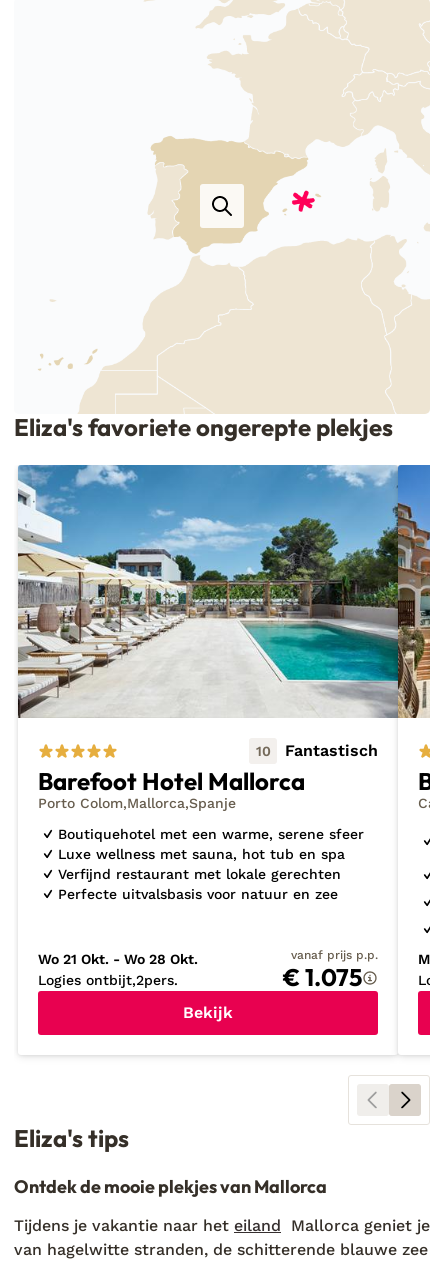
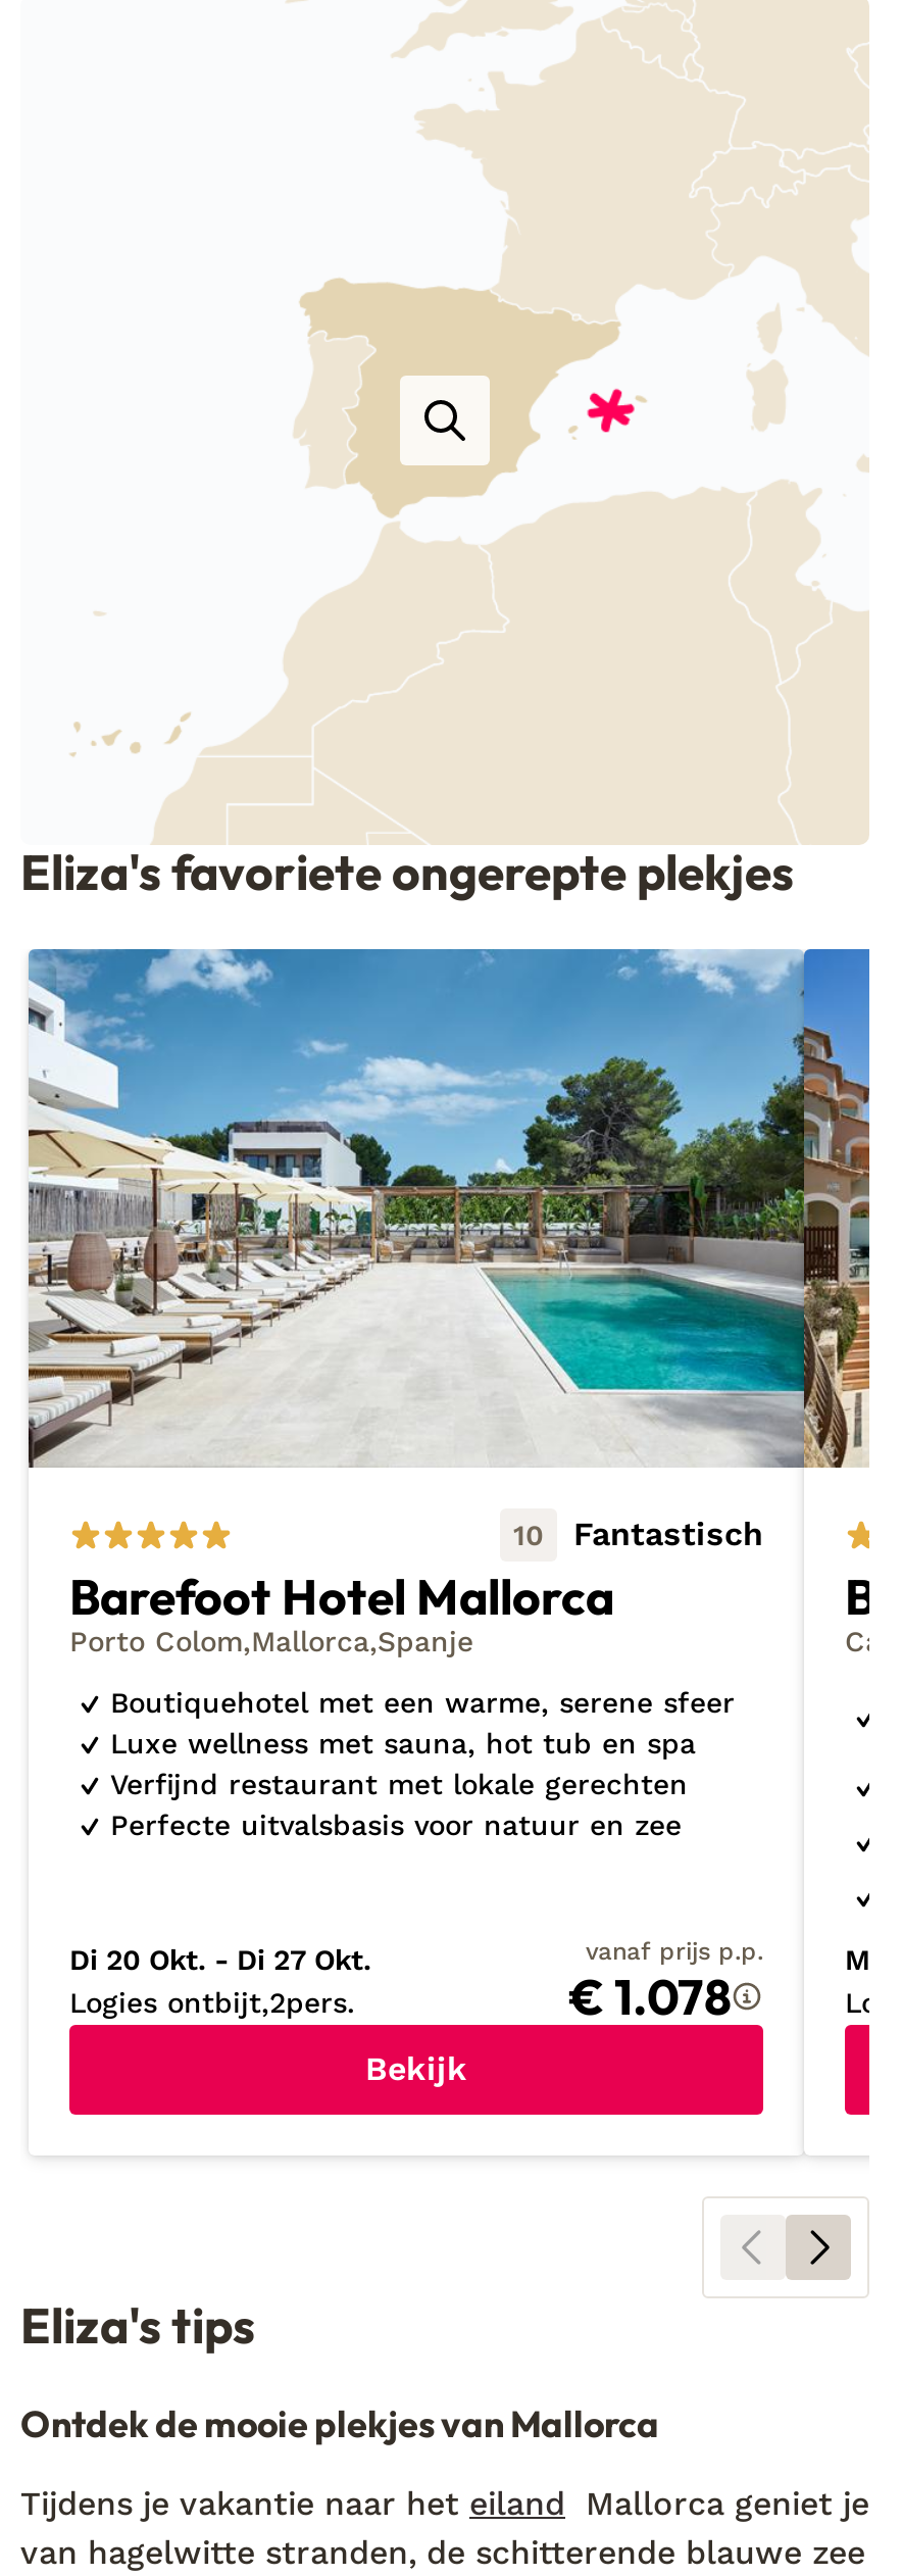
- Wo 21 Okt. - Wo 28 Okt.
+ Di 20 Okt. - Di 27 Okt.

- € 1.075
+ € 1.078
